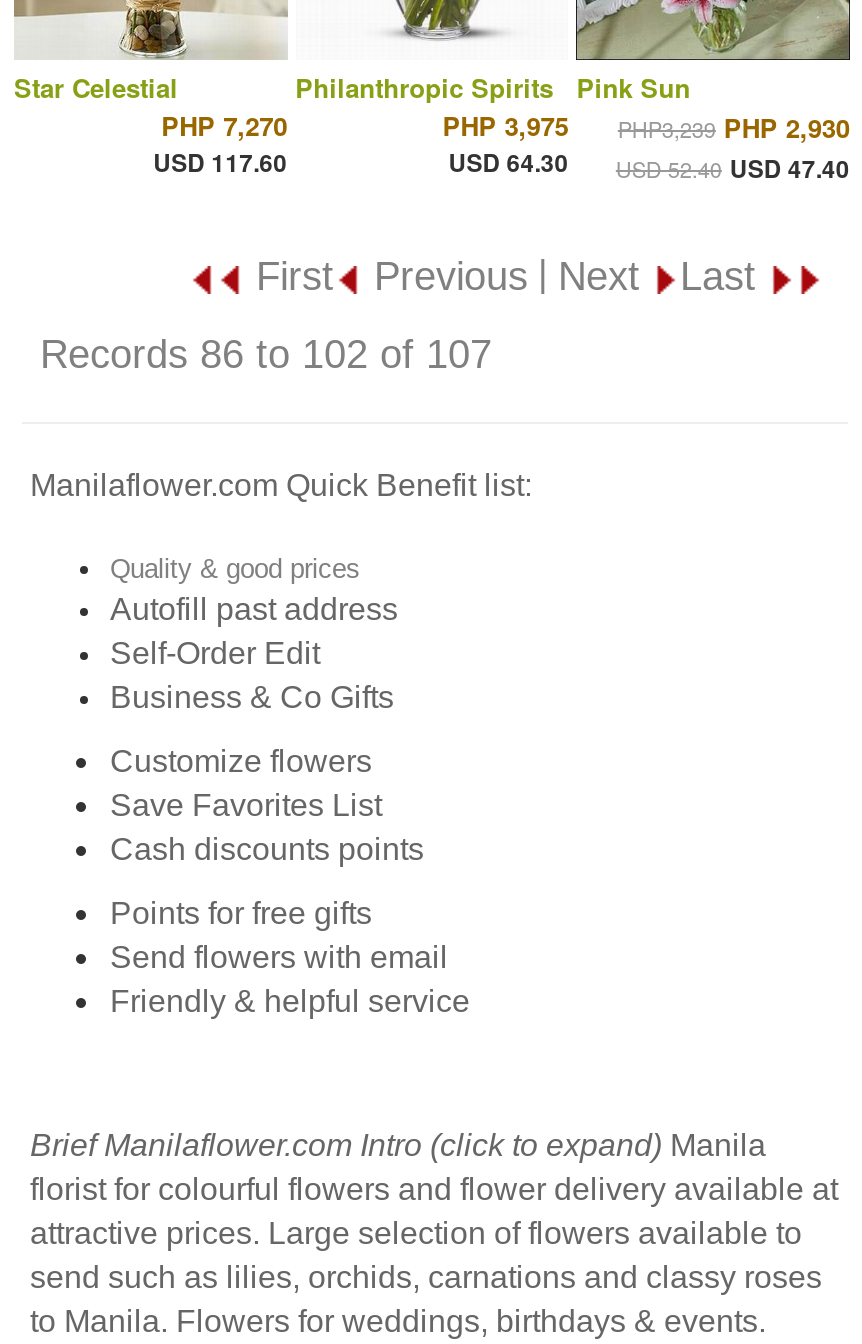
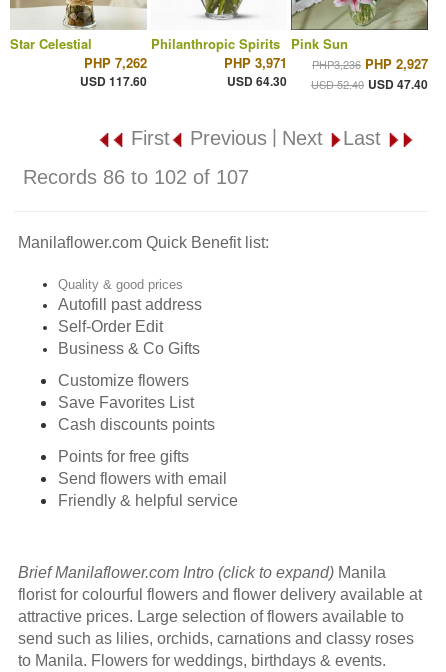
- PHP 7,270
+ PHP 7,262

- PHP 3,975
+ PHP 3,971

- PHP3,239 PHP 2,930
+ PHP3,236 PHP 2,927
